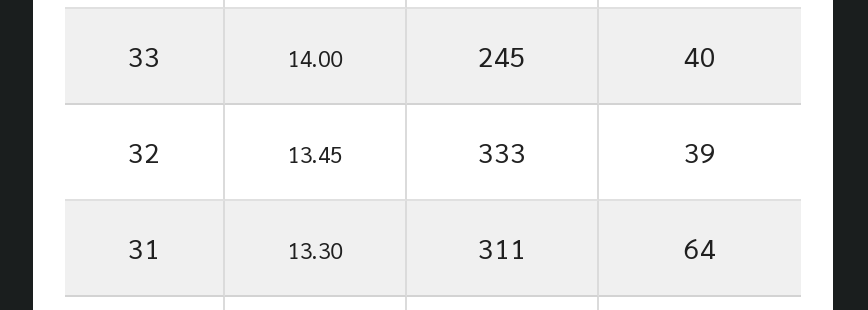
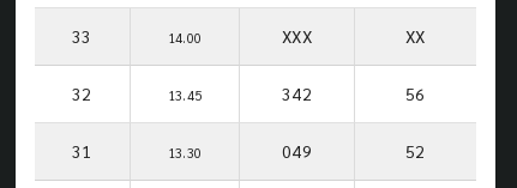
- 245
- 40
+ XXX
+ XX

- 333
+ 342

- 39
+ 56

- 311
+ 049

- 64
+ 52
